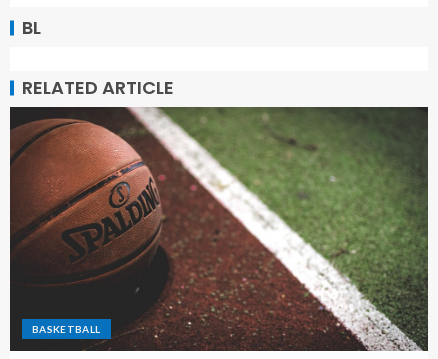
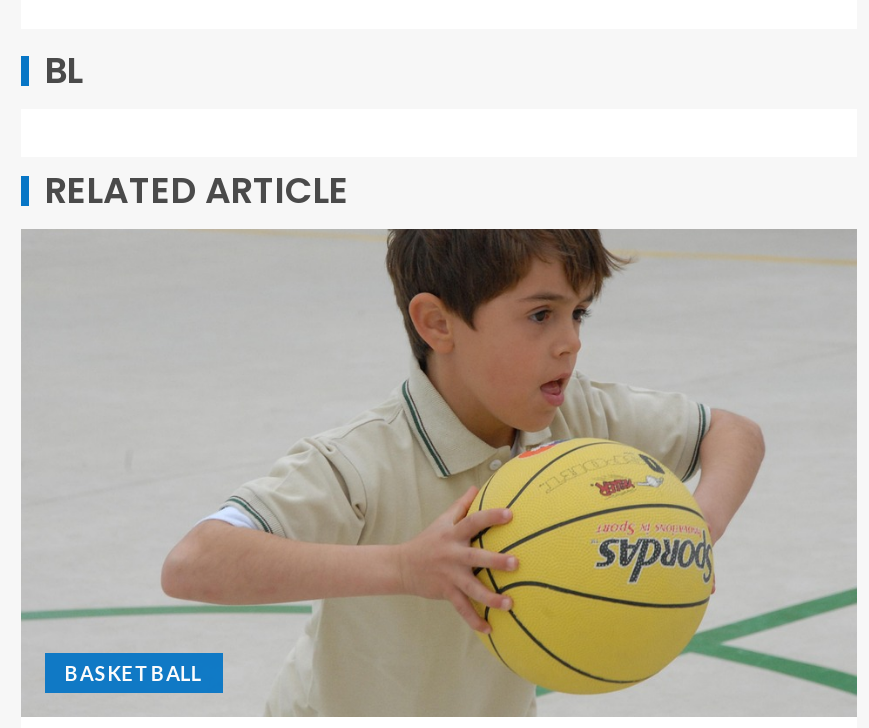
- [image]
+ [image]
